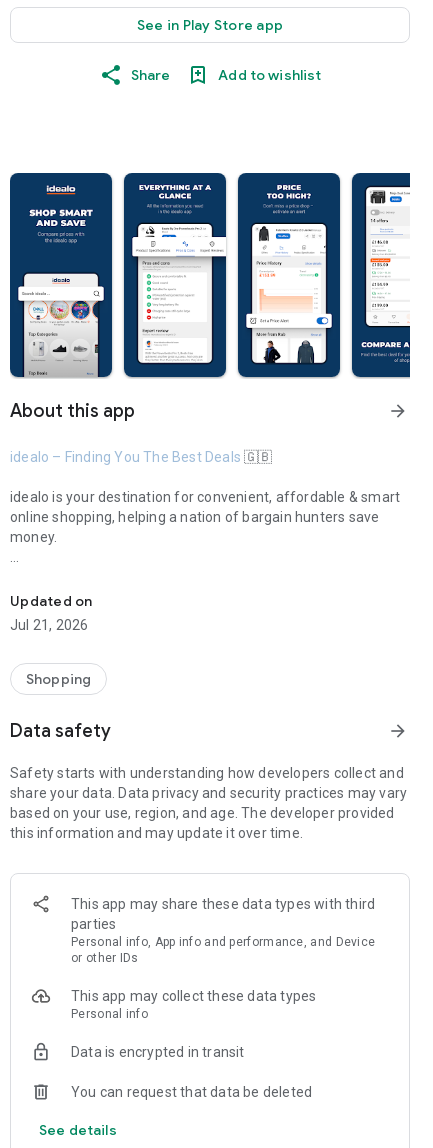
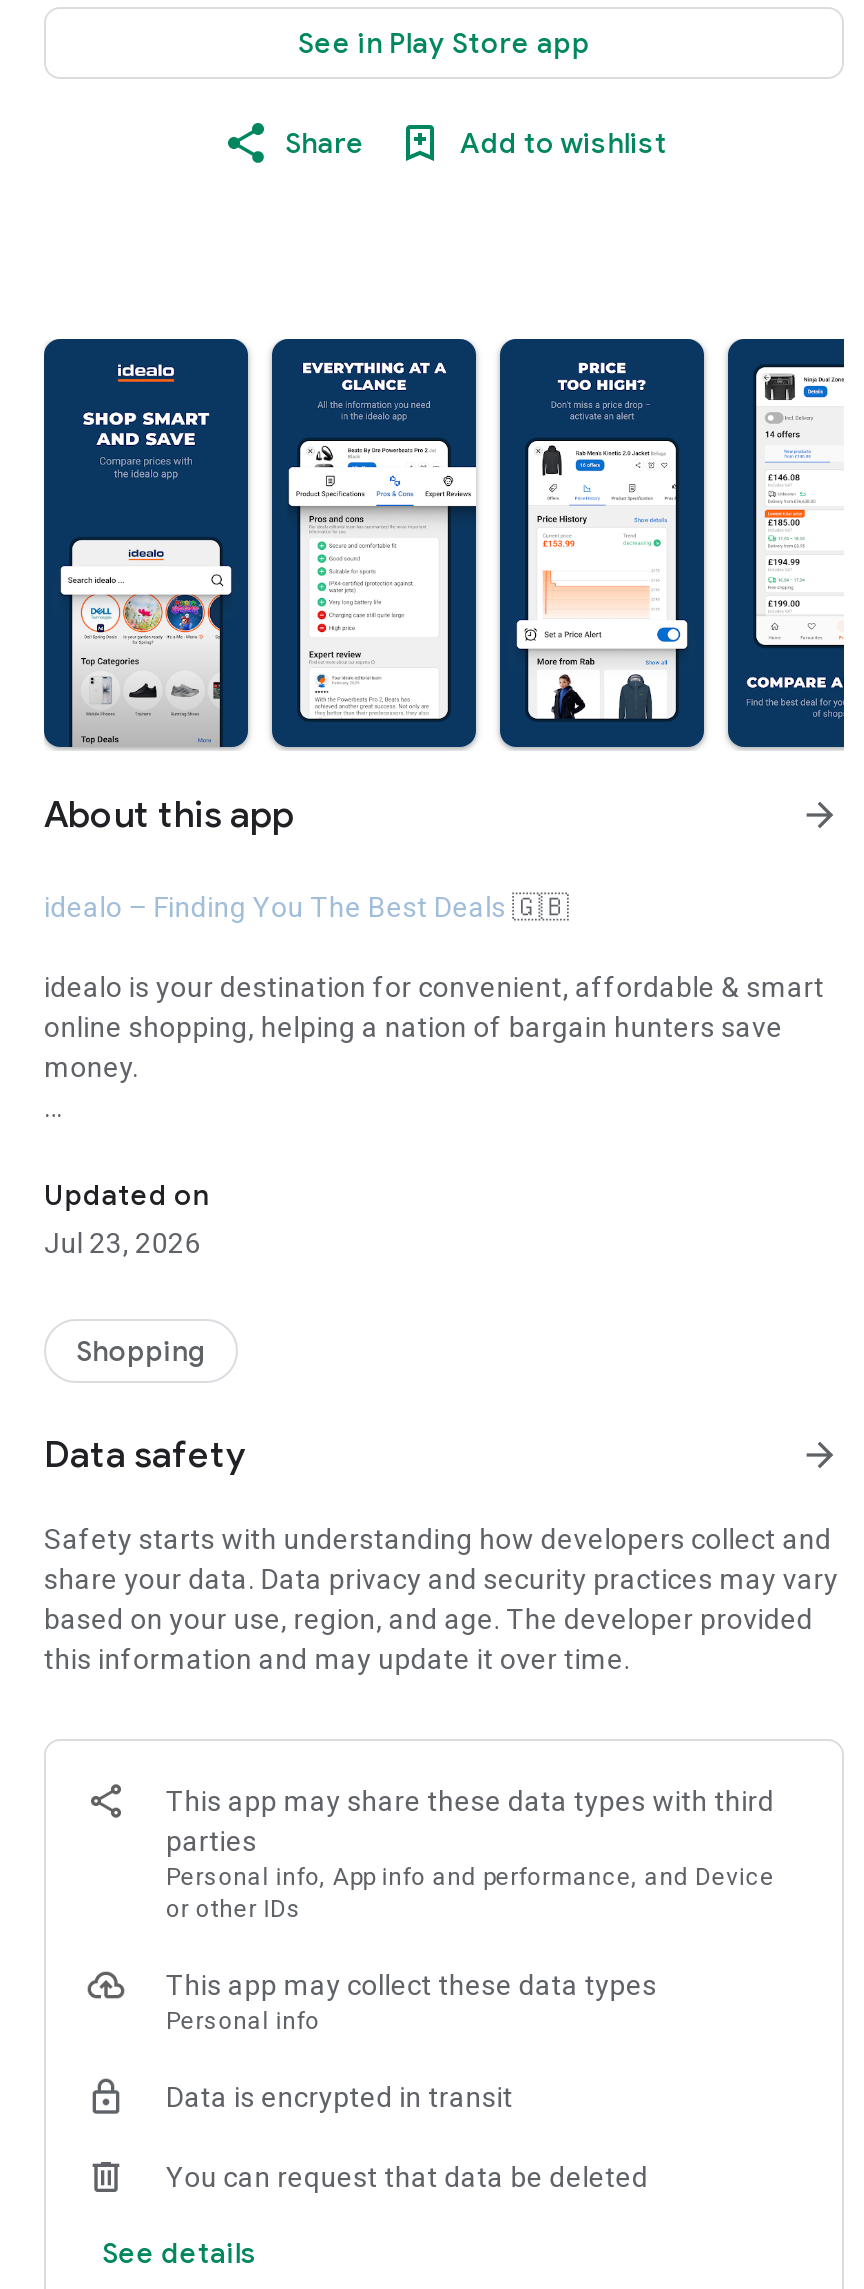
- Jul 21, 2026
+ Jul 23, 2026
